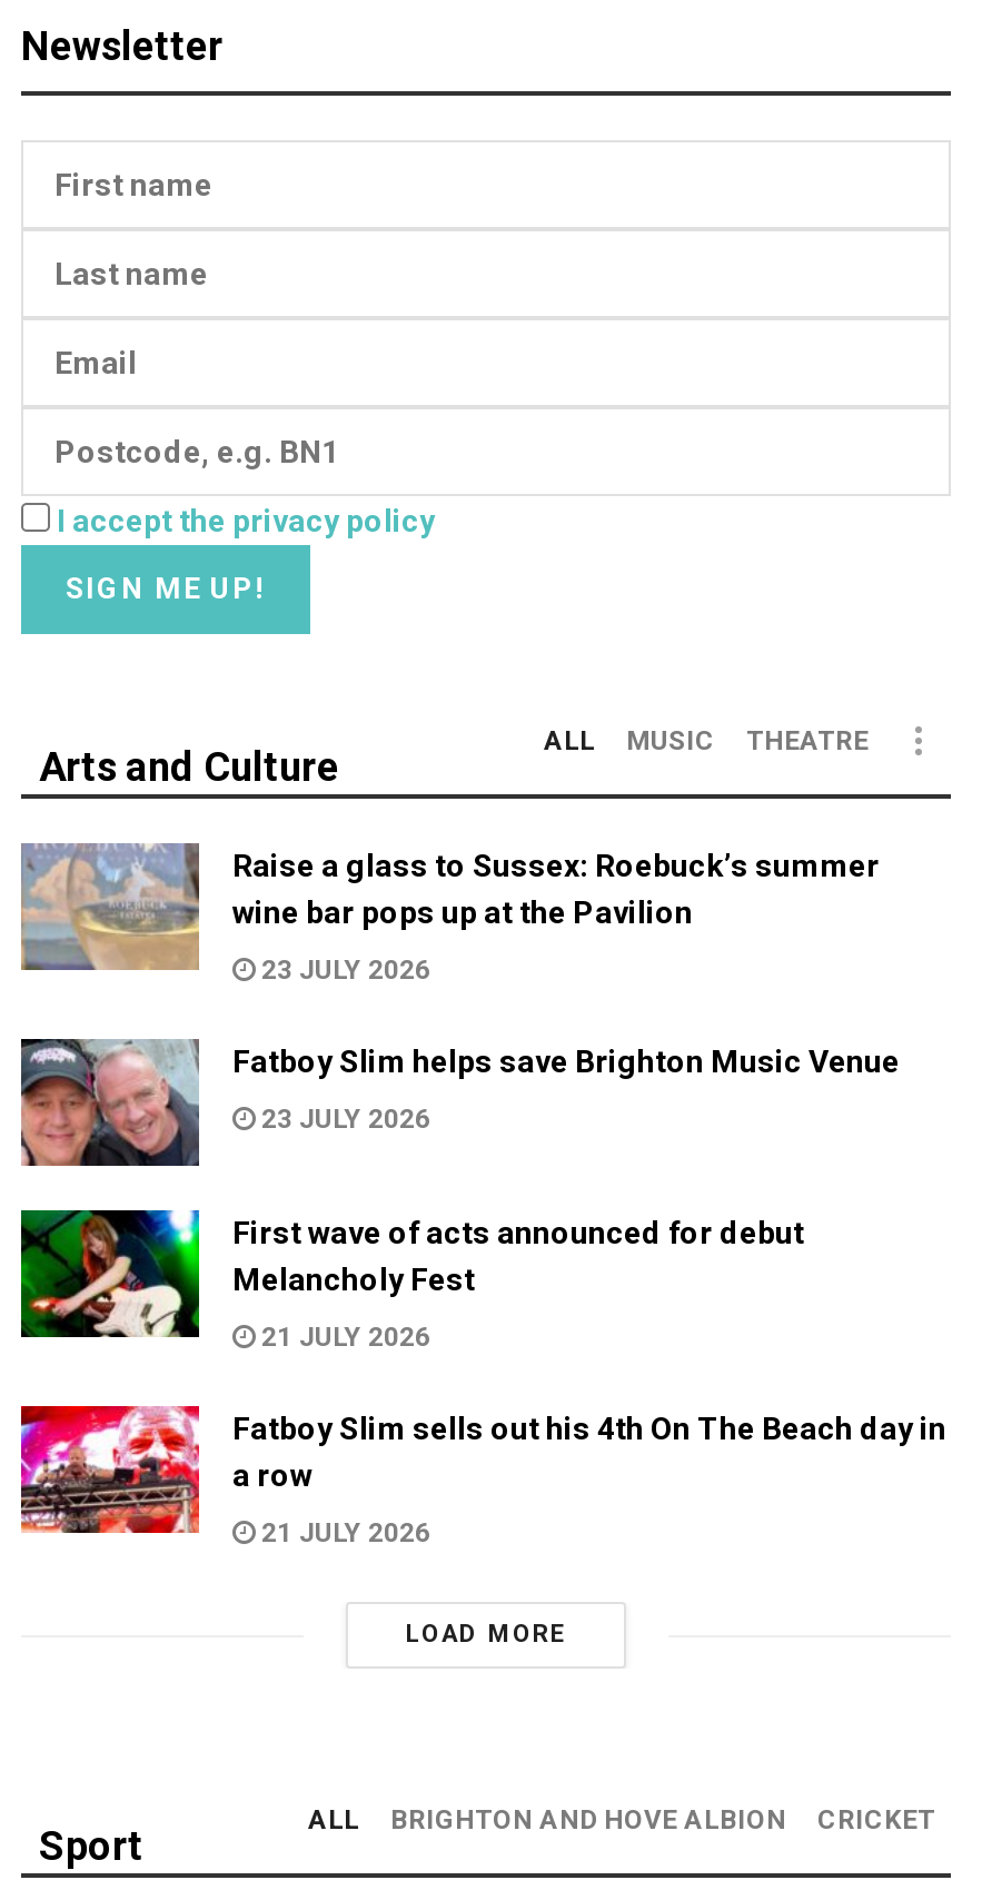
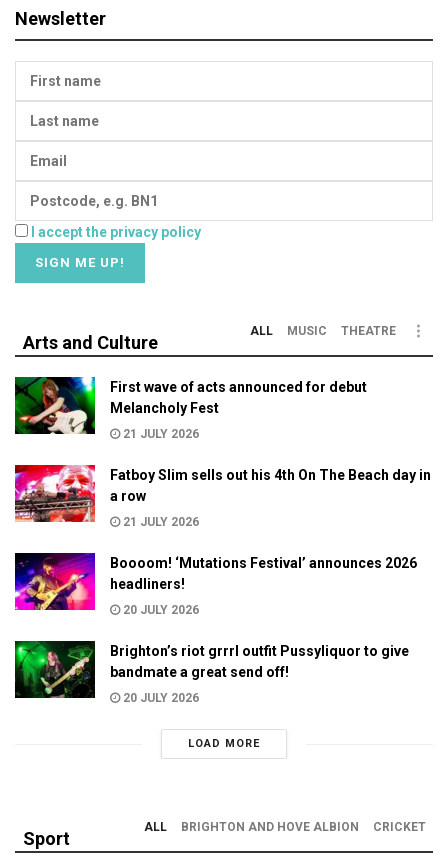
- [image]
- Raise a glass to Sussex: Roebuck’s summer
- wine bar pops up at the Pavilion
- 23 JULY 2026
- Fatboy Slim helps save Brighton Music Venue
- 23 JULY 2026

- [image]

moved up: [image] | First wave of acts announced for debut | Melancholy Fest | 21 JULY 2026 | Fatboy Slim sells out his 4th On The Beach day in | a row | 21 JULY 2026

+ [image]
+ Boooom! ‘Mutations Festival’ announces 2026
+ headliners!
+ 20 JULY 2026
+ Brighton’s riot grrrl outfit Pussyliquor to give
+ bandmate a great send off!
+ 20 JULY 2026

+ [image]
